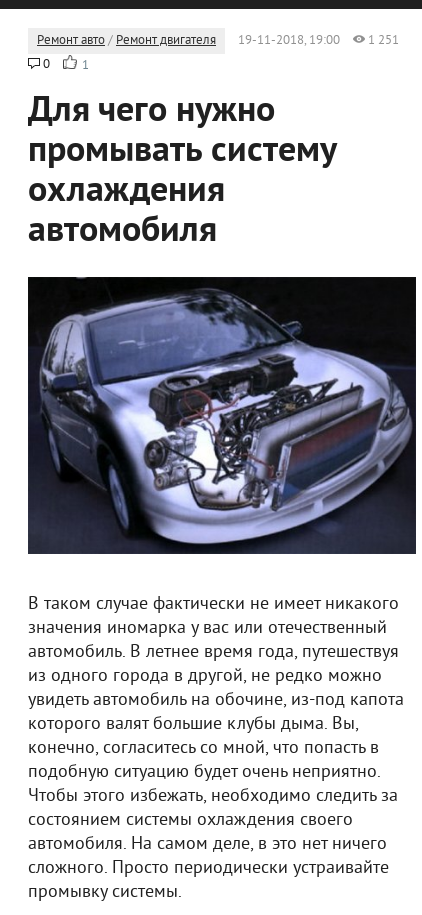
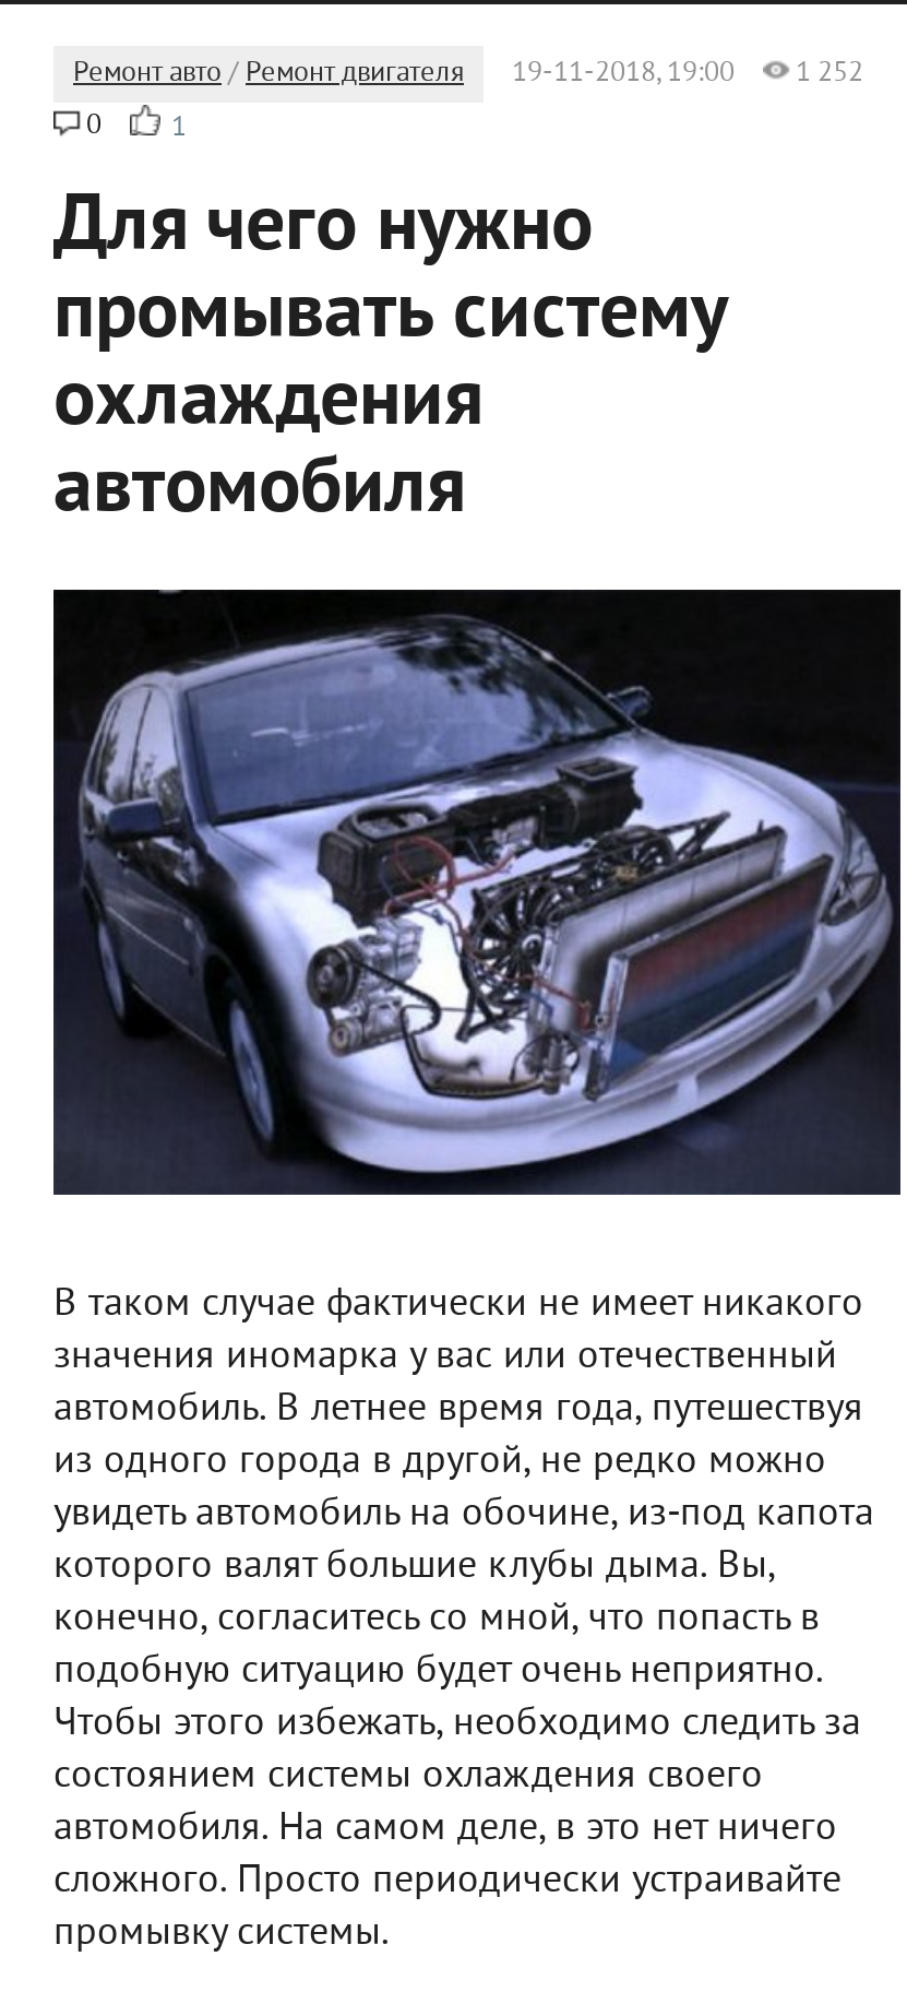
- Ремонт авто / Ремонт двигателя 19-11-2018, 19:00 1 251
+ Ремонт авто / Ремонт двигателя 19-11-2018, 19:00 1 252
